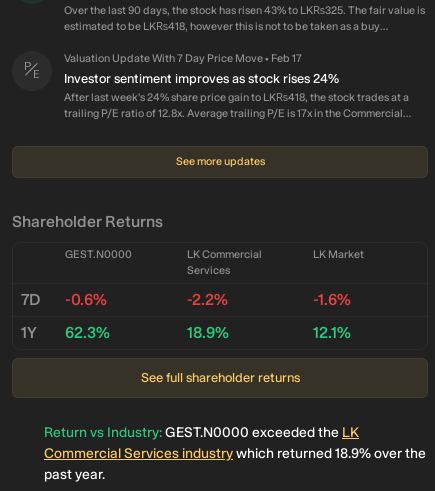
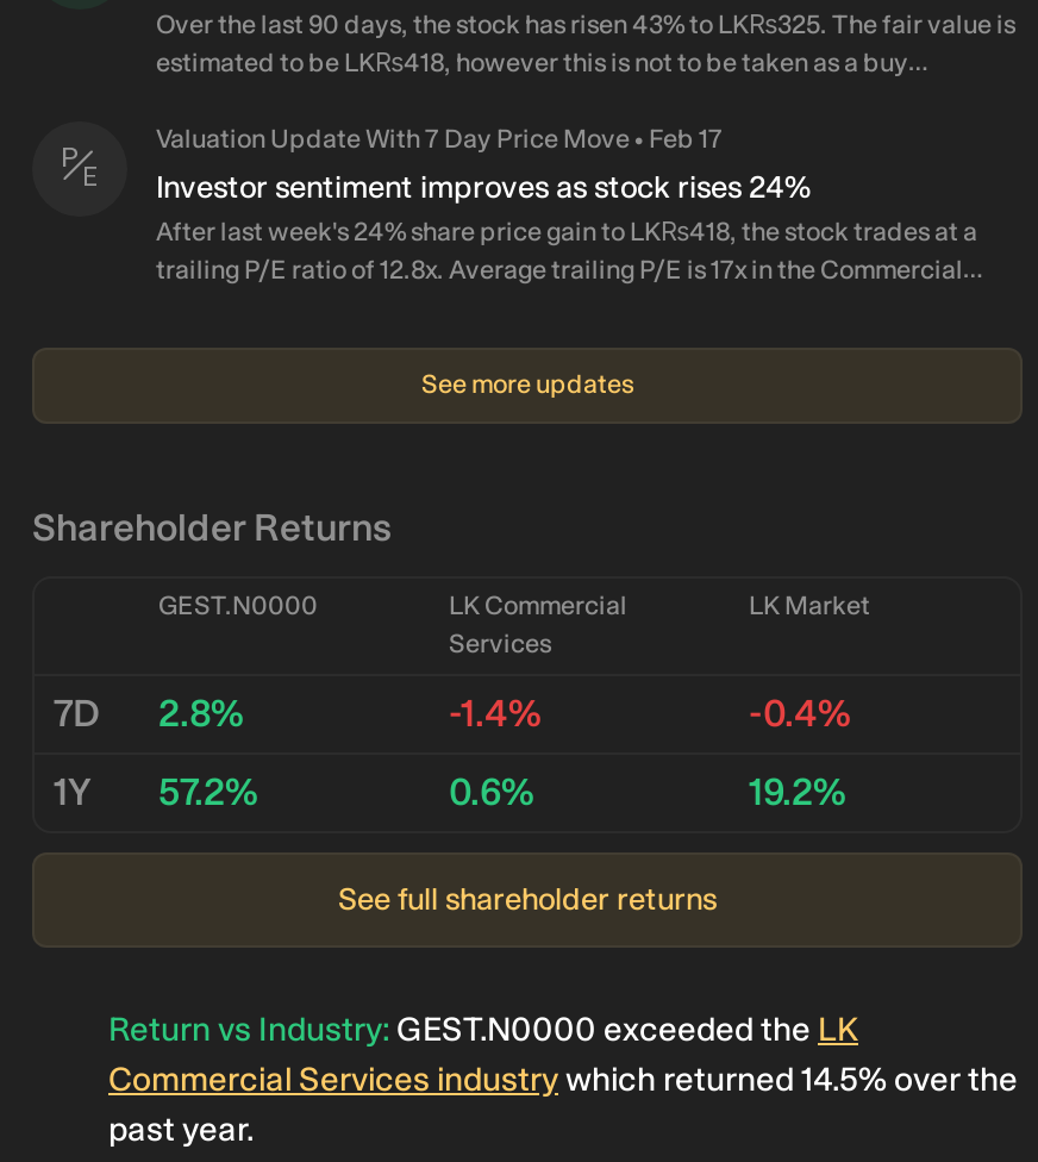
- 7D -0.6%
+ 7D 2.8%

- -2.2%
+ -1.4%

- -1.6%
+ -0.4%

- 1Y 62.3%
+ 1Y 57.2%

- 18.9%
+ 0.6%

- 12.1%
+ 19.2%

- Commercial Services industry which returned 18.9% over the
+ Commercial Services industry which returned 14.5% over the
